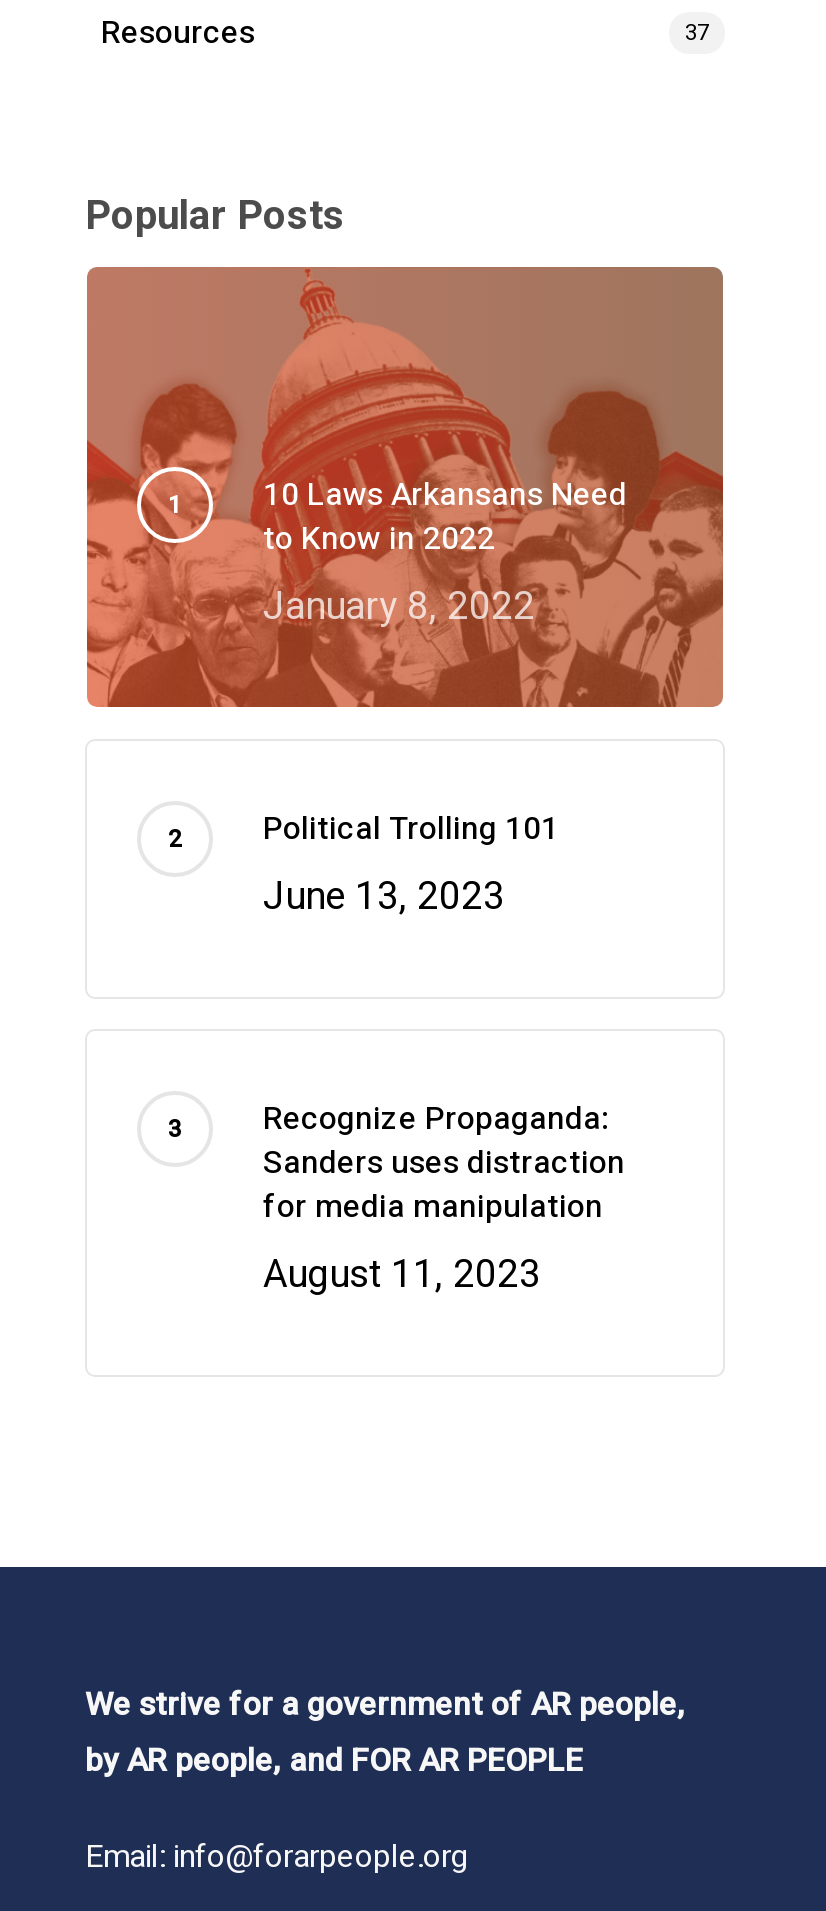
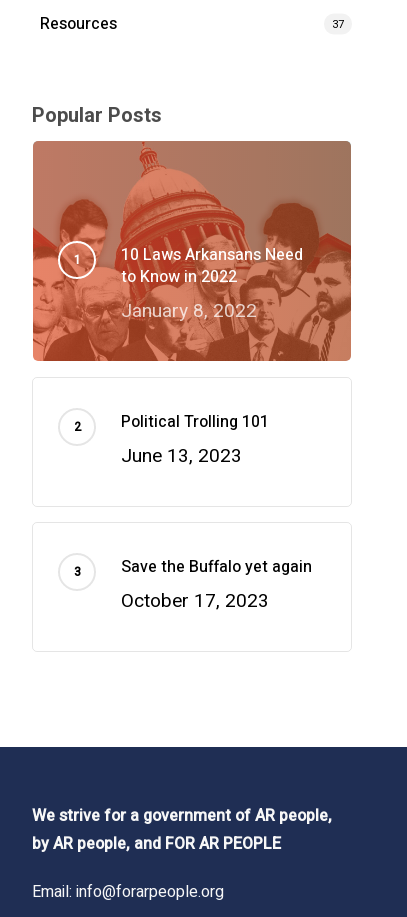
- Recognize Propaganda:
- Sanders uses distraction
- for media manipulation
- August 11, 2023
+ Save the Buffalo yet again
+ October 17, 2023
